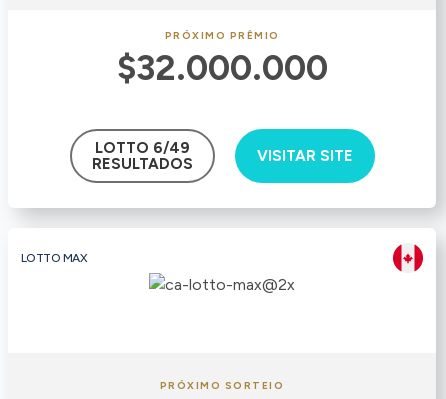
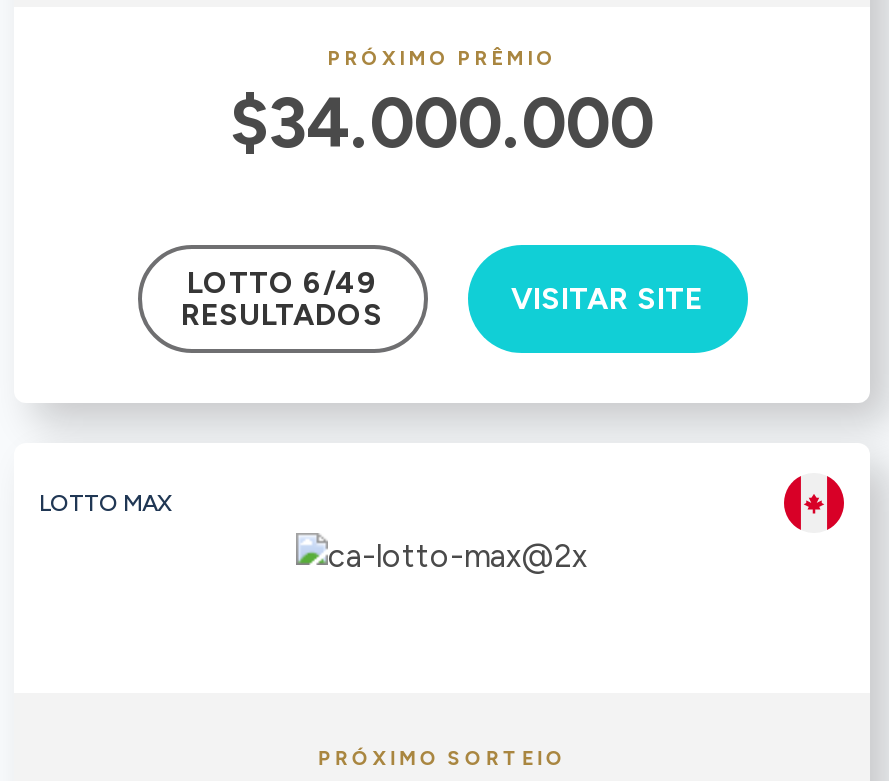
- $32.000.000
+ $34.000.000
